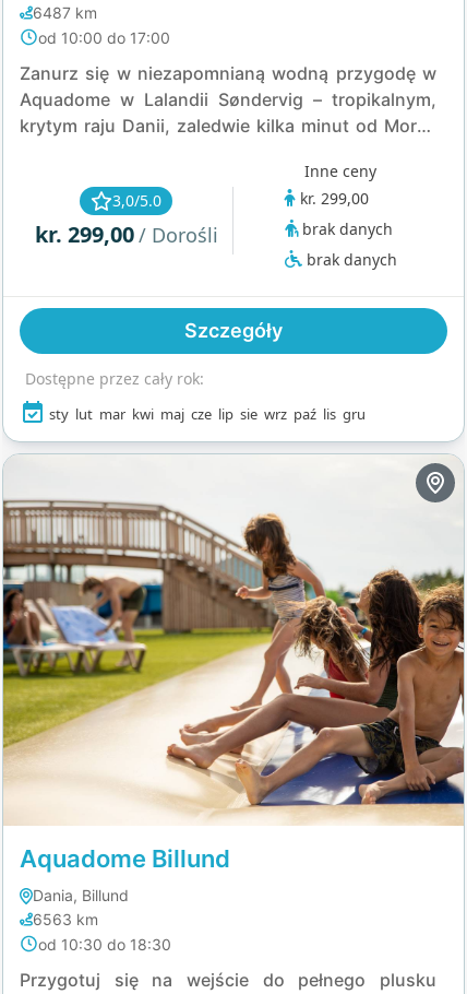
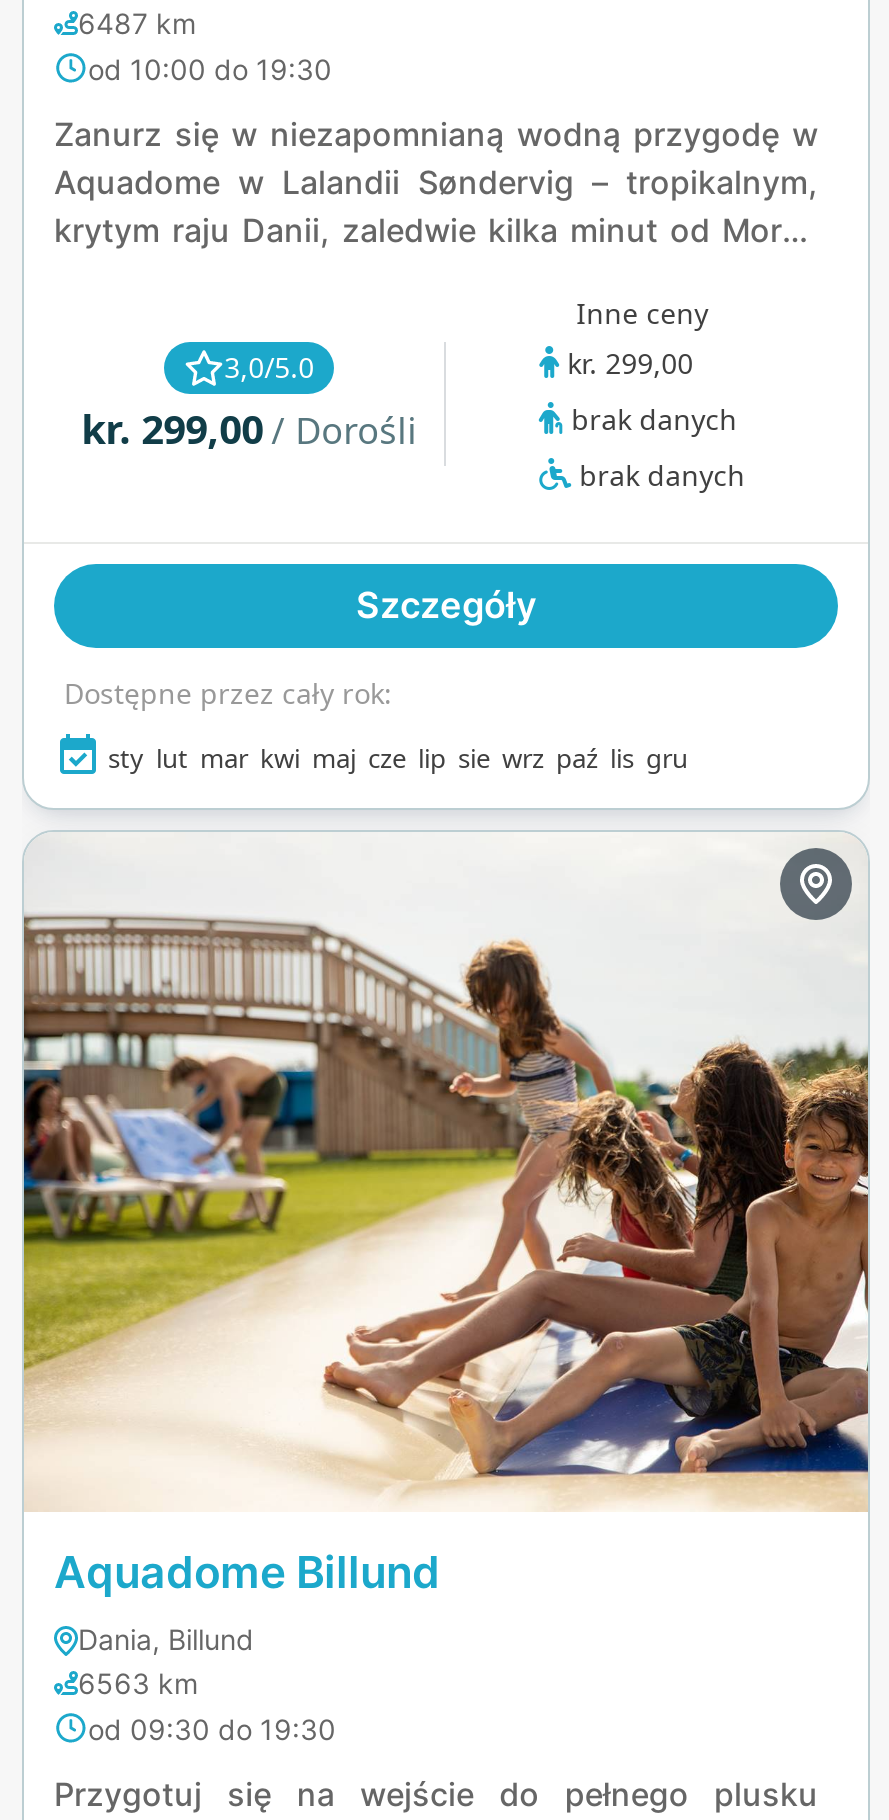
- od 10:00 do 17:00
+ od 10:00 do 19:30

- od 10:30 do 18:30
+ od 09:30 do 19:30
